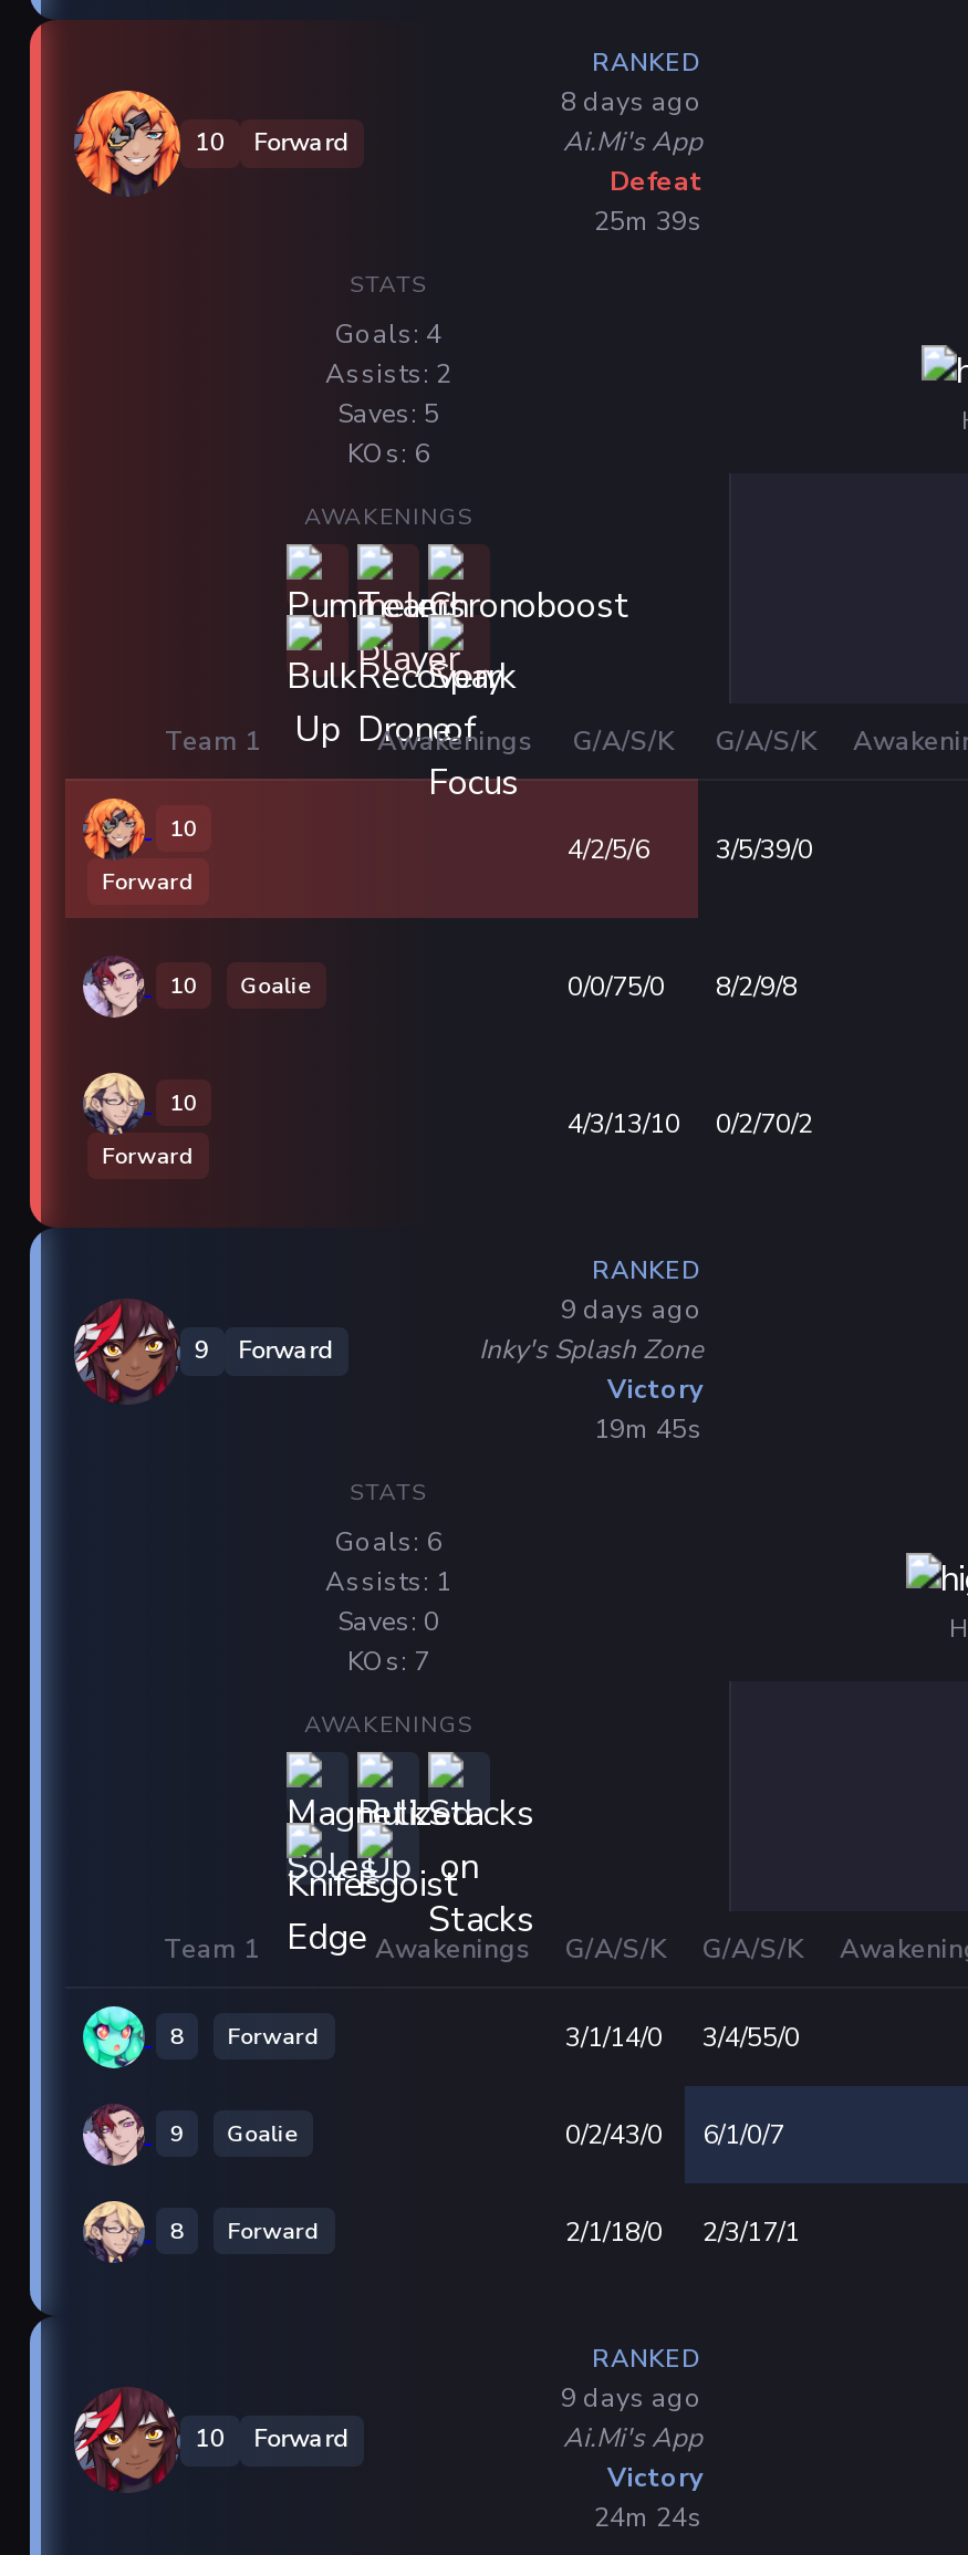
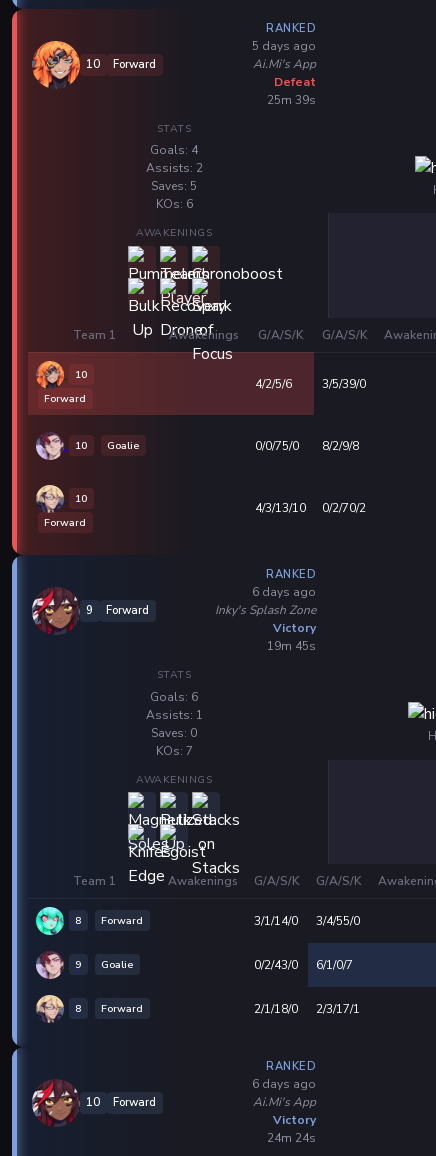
- 8 days ago
+ 5 days ago

- 9 days ago
+ 6 days ago

- 9 days ago
+ 6 days ago
